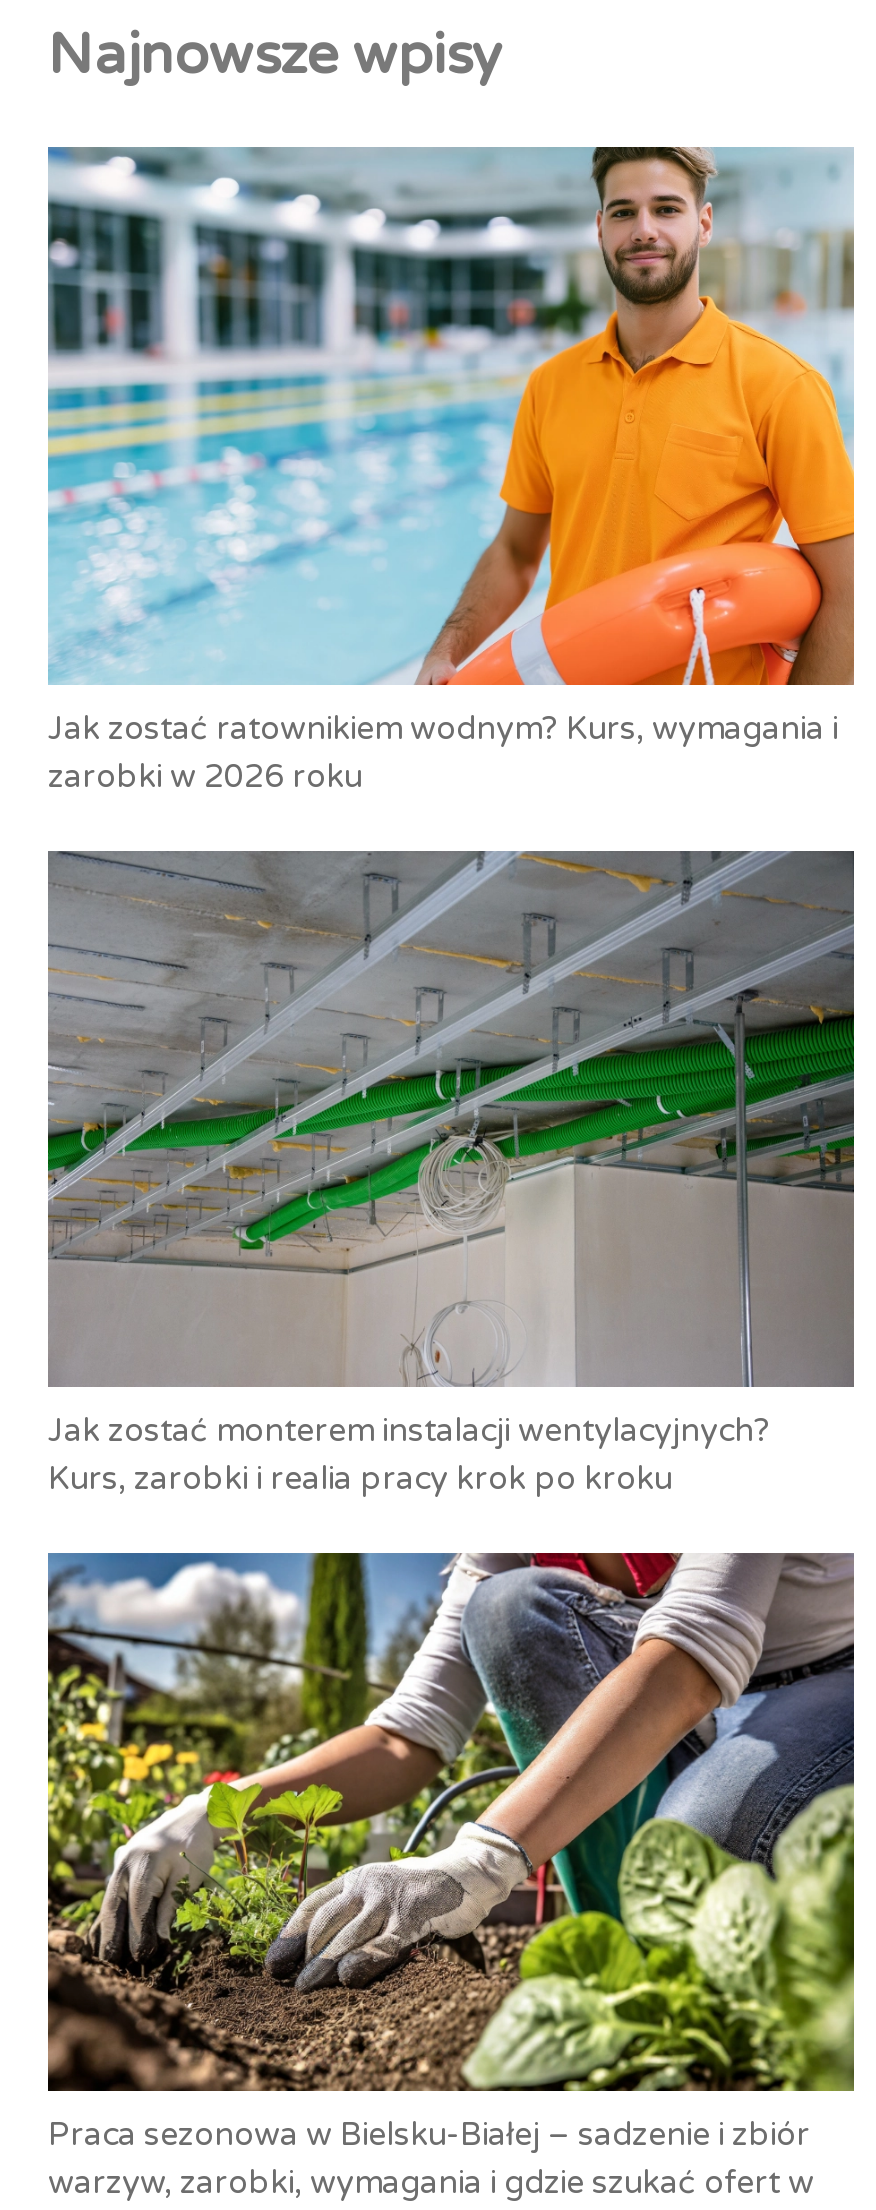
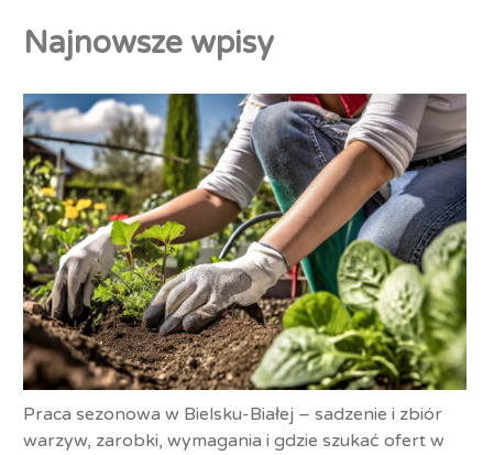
- [image]
- Jak zostać ratownikiem wodnym? Kurs, wymagania i
- zarobki w 2026 roku

- [image]
- Jak zostać monterem instalacji wentylacyjnych?
- Kurs, zarobki i realia pracy krok po kroku
